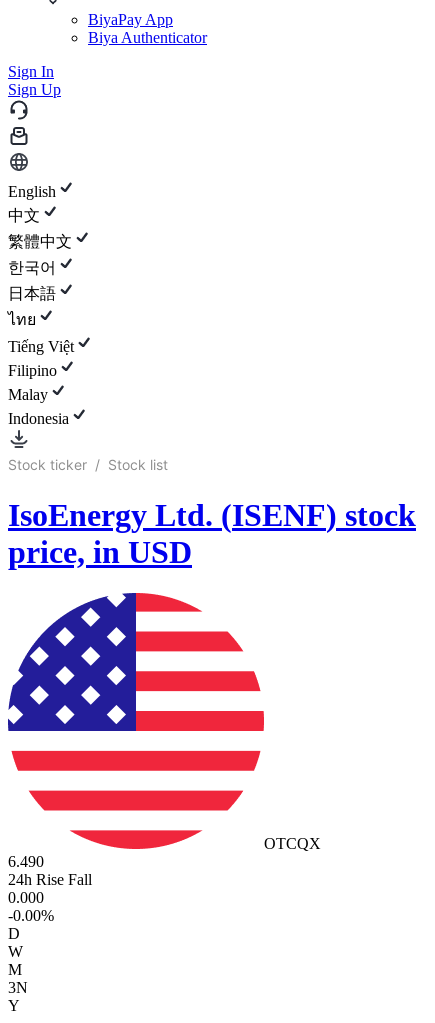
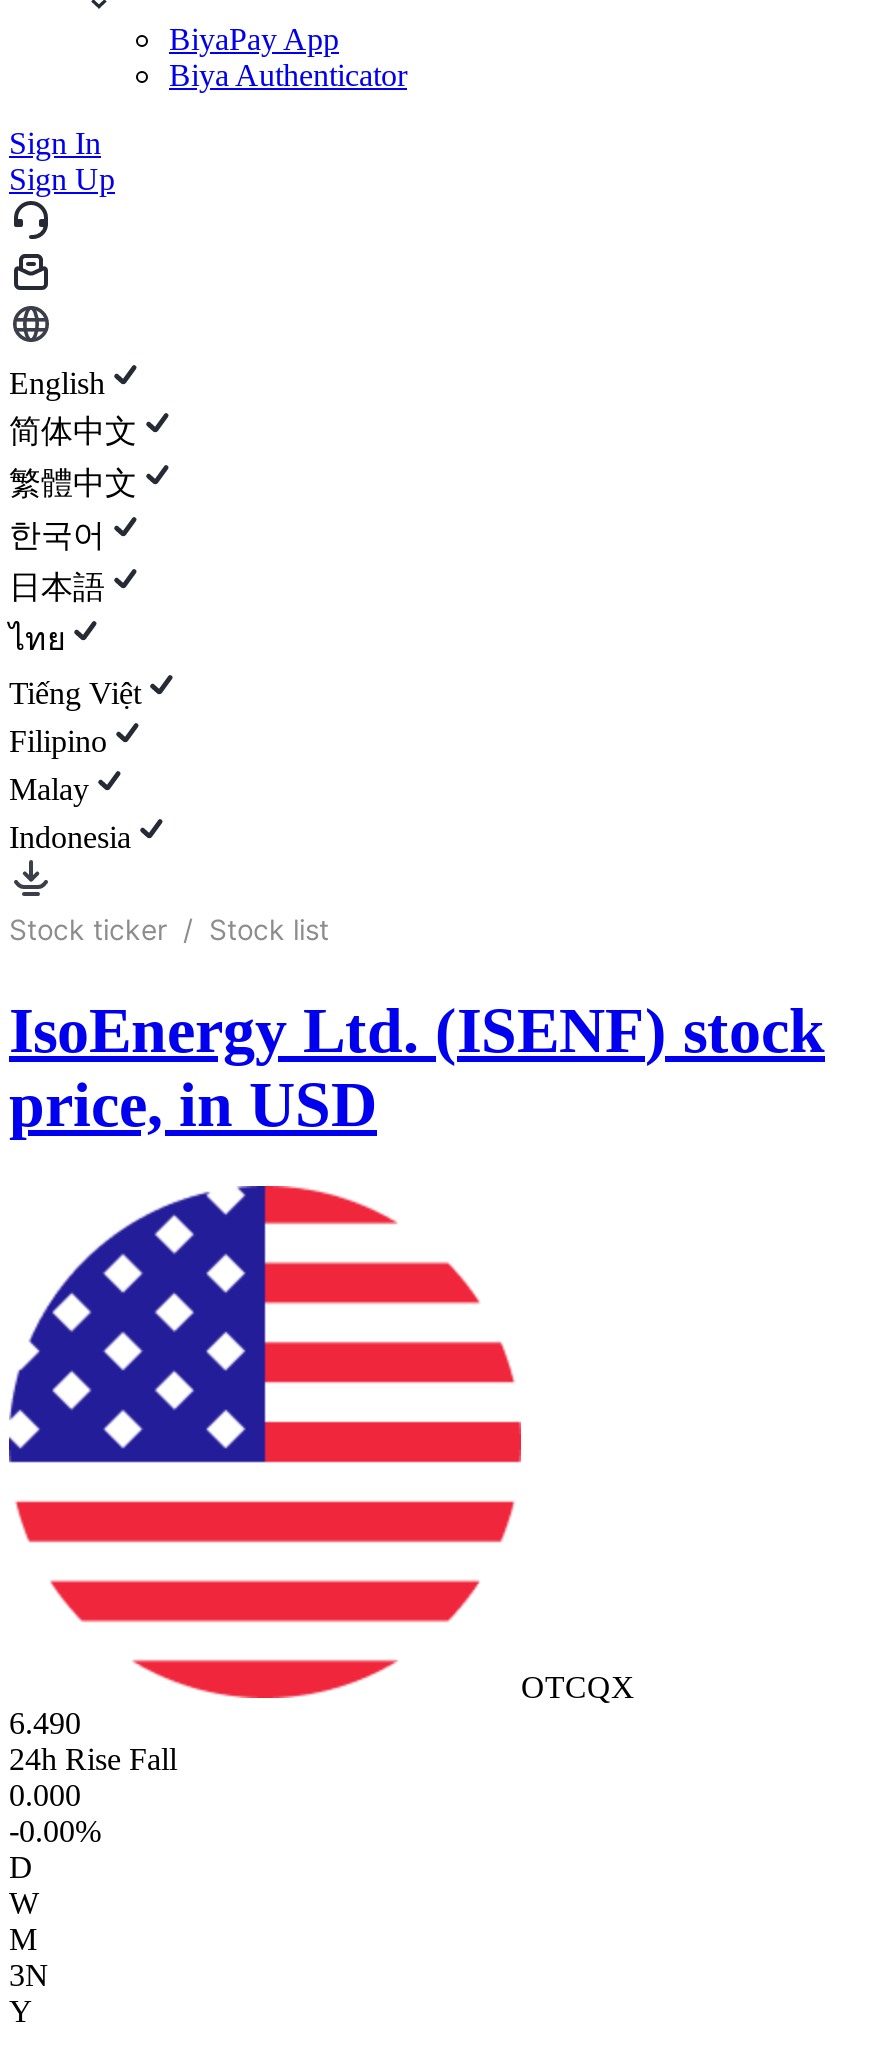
- 中文
+ 简体中文
